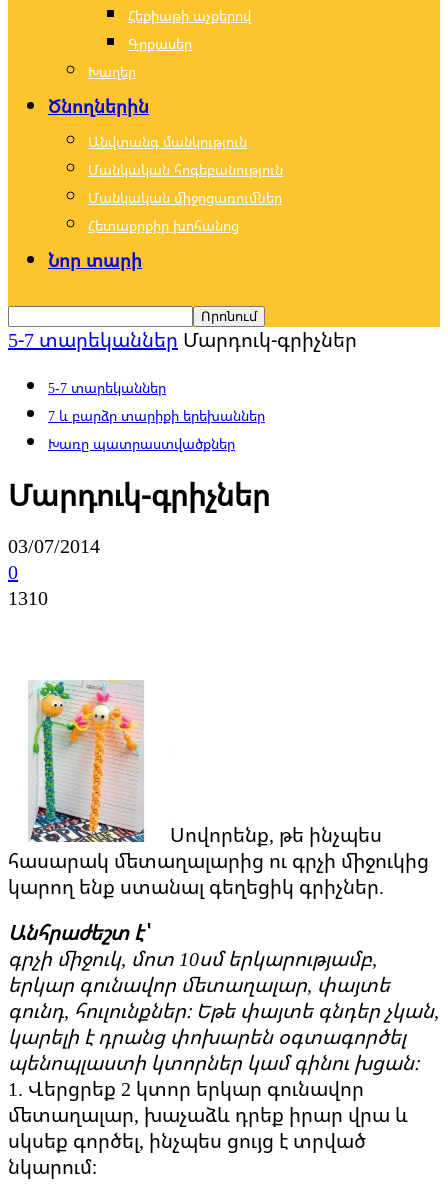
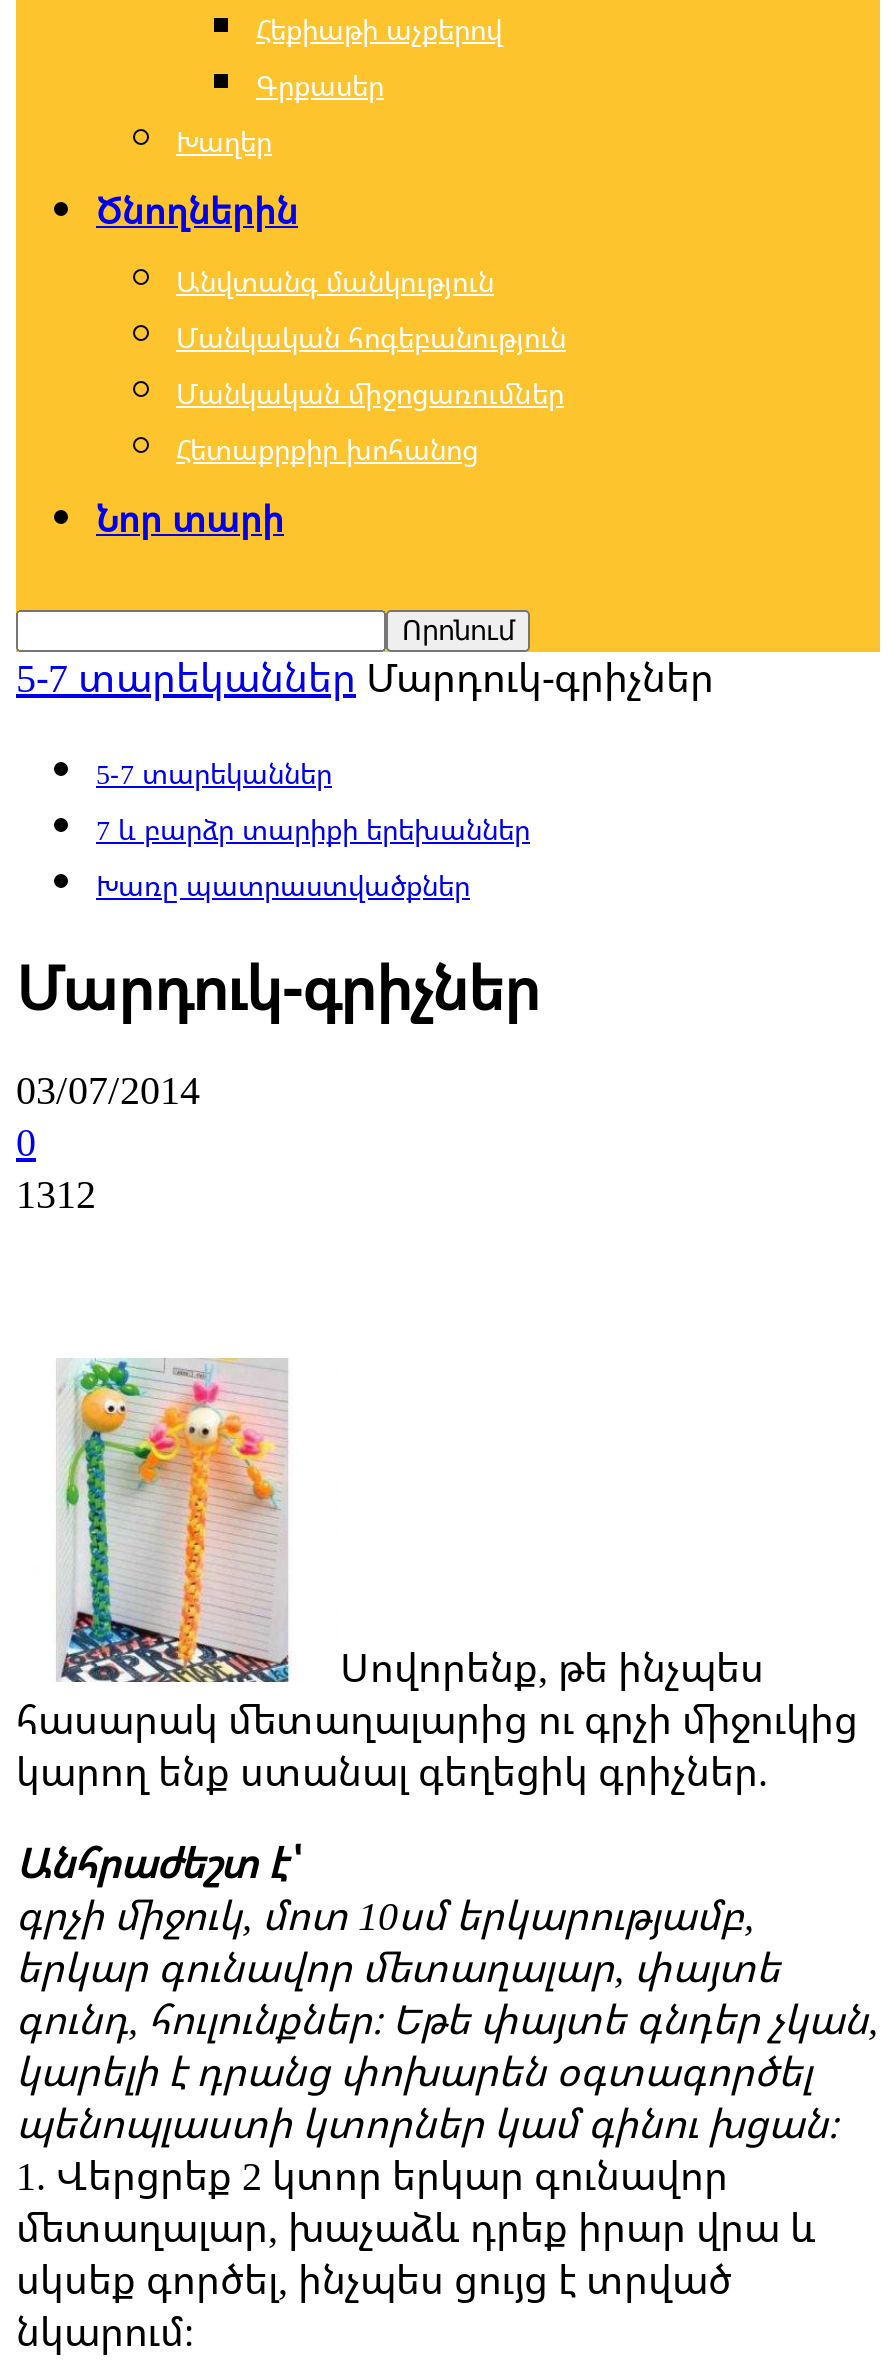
- 1310
+ 1312
